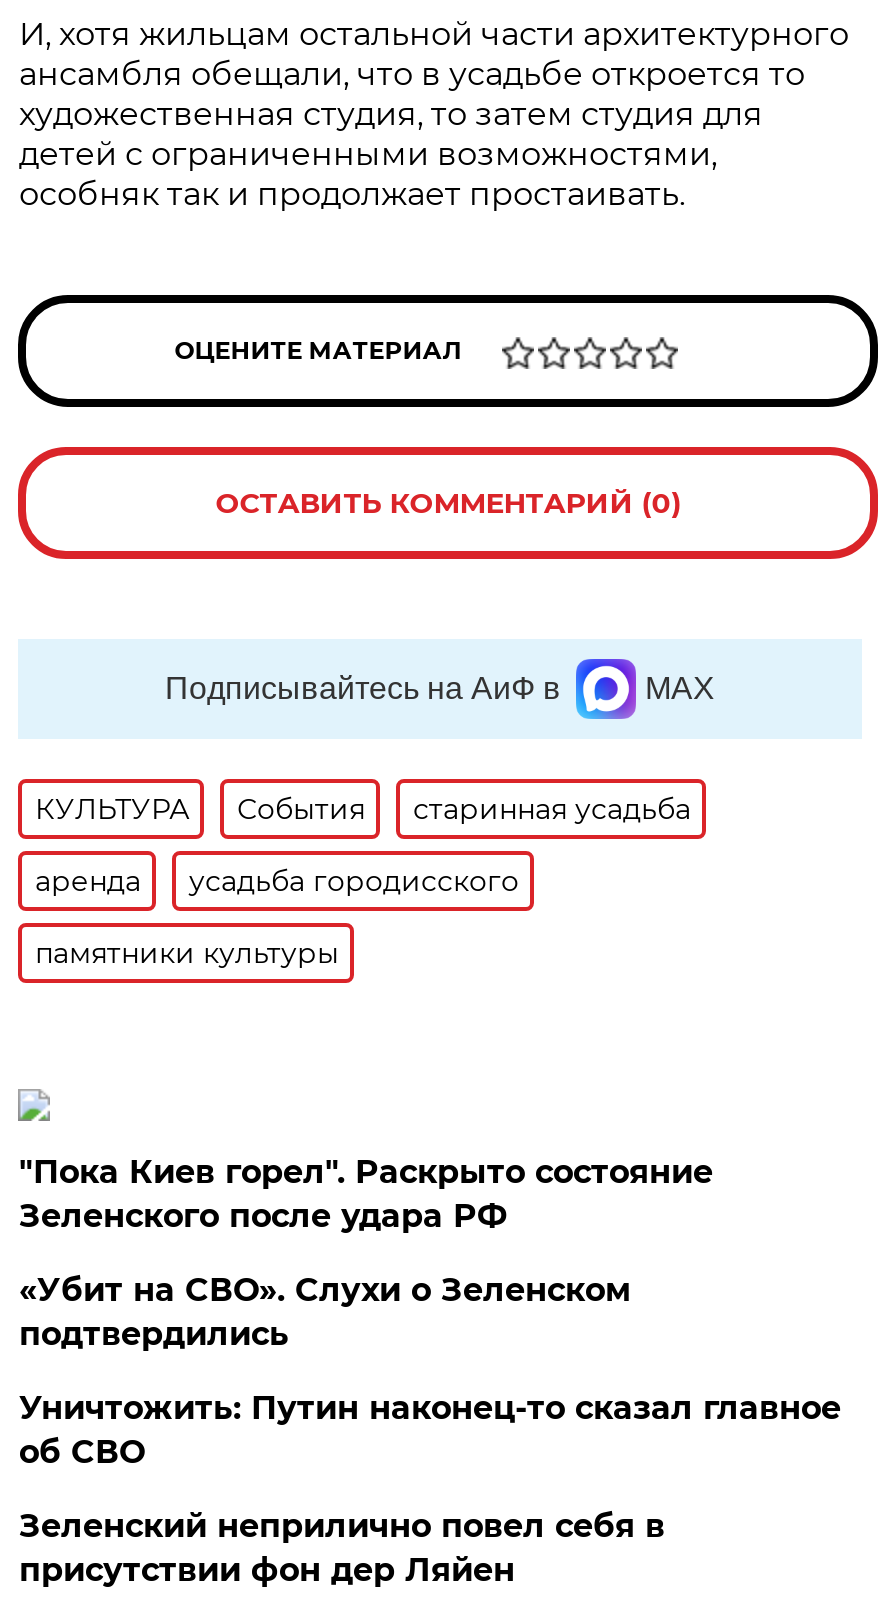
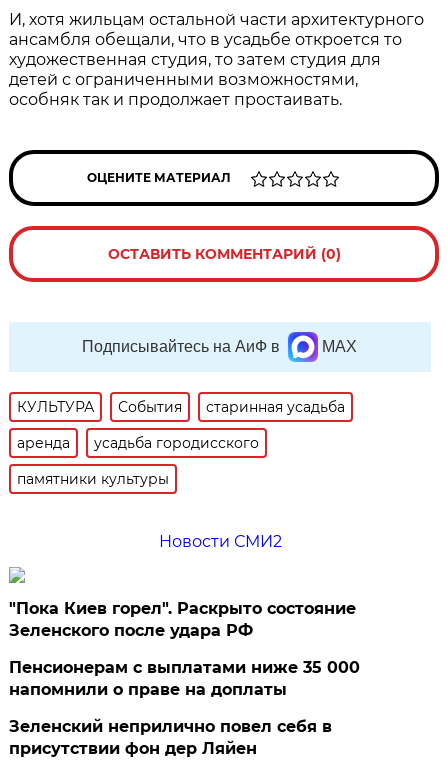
+ Новости СМИ2

moved down: "Пока Киев горел". Раскрыто состояние | Зеленского после удара РФ

- «Убит на СВО». Слухи о Зеленском
- подтвердились
- Уничтожить: Путин наконец-то сказал главное
- об СВО
+ Пенсионерам с выплатами ниже 35 000
+ напомнили о праве на доплаты
